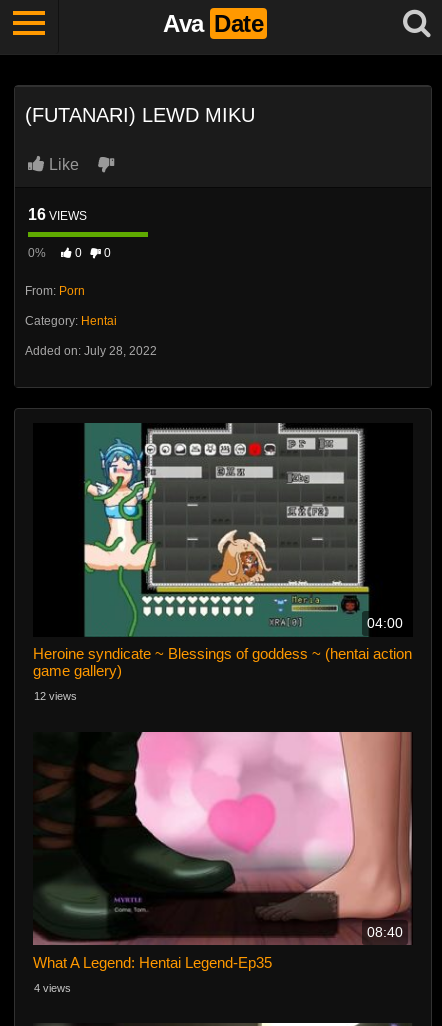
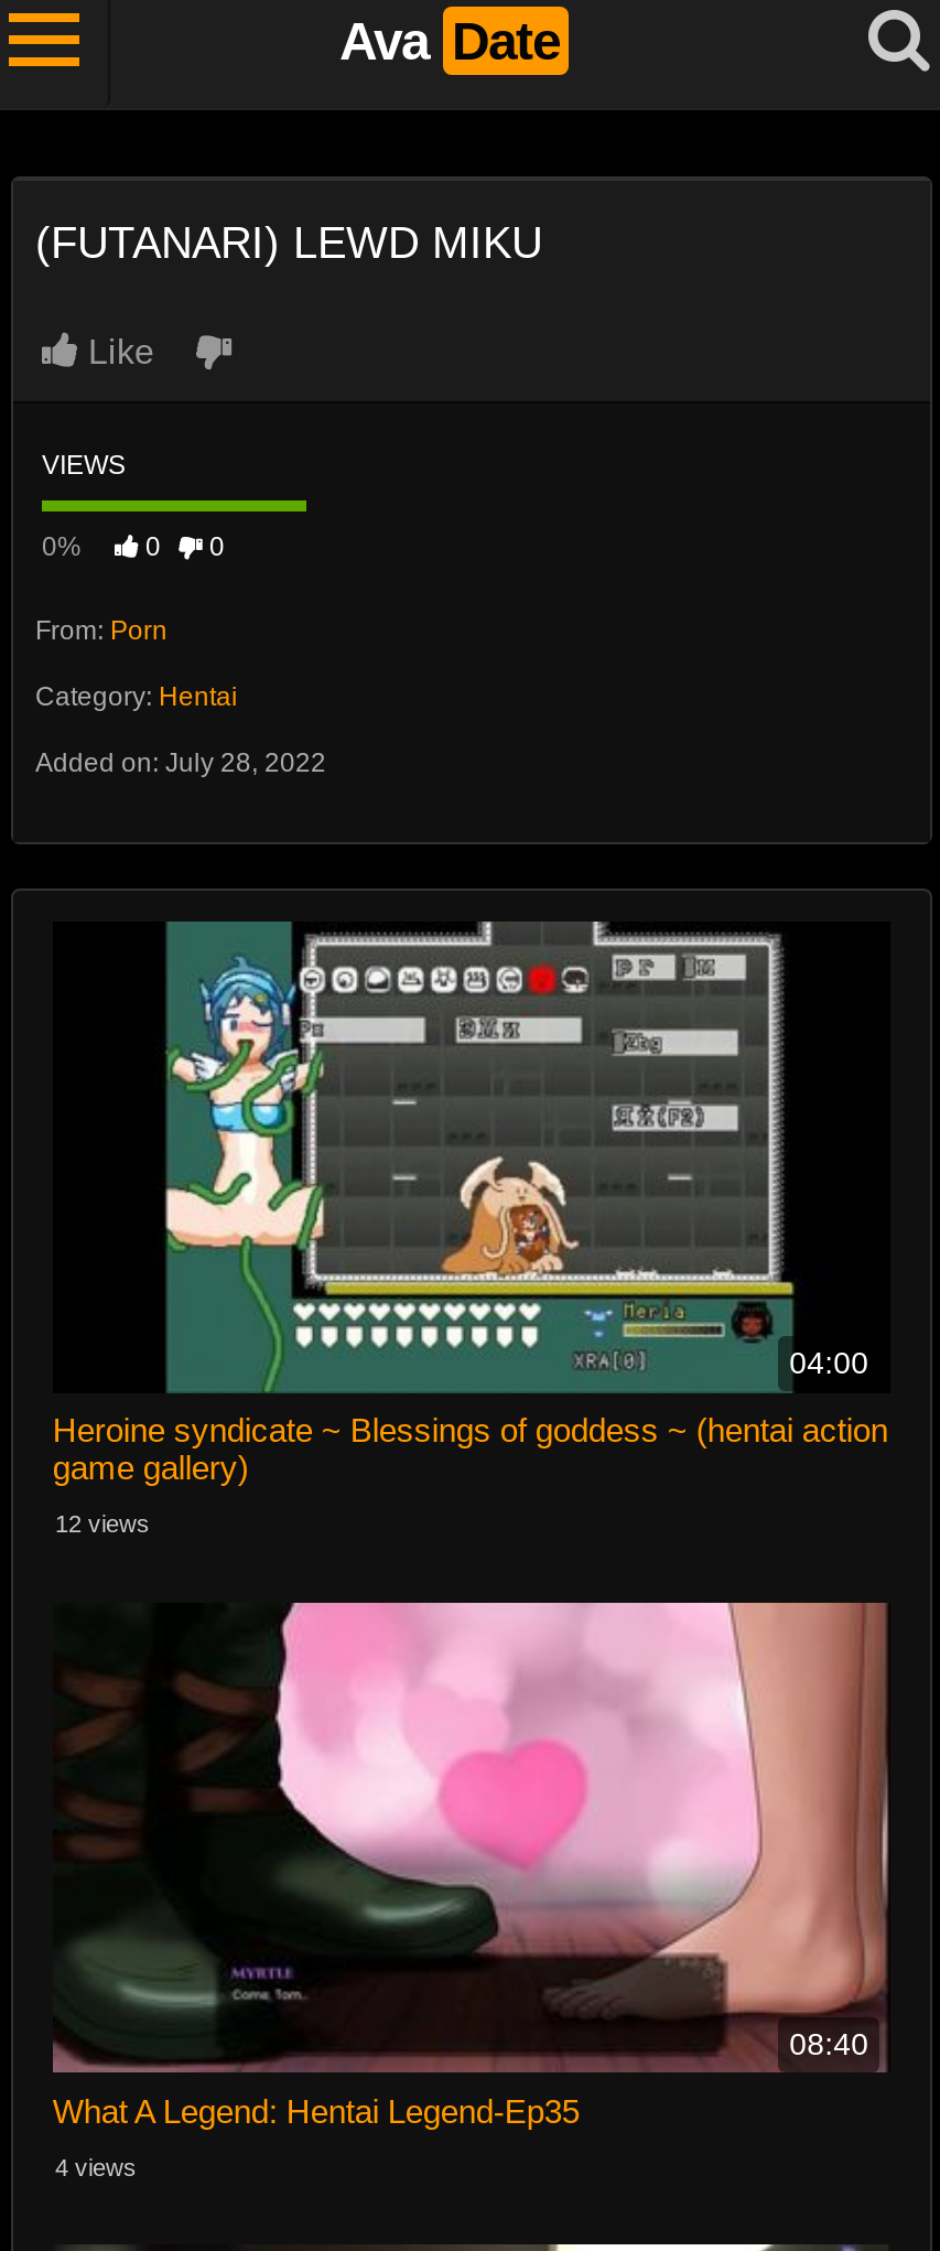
- 16 VIEWS
+ VIEWS
